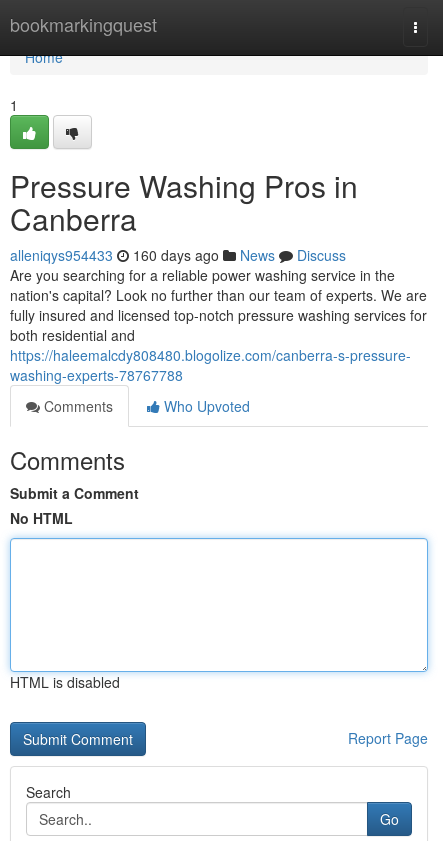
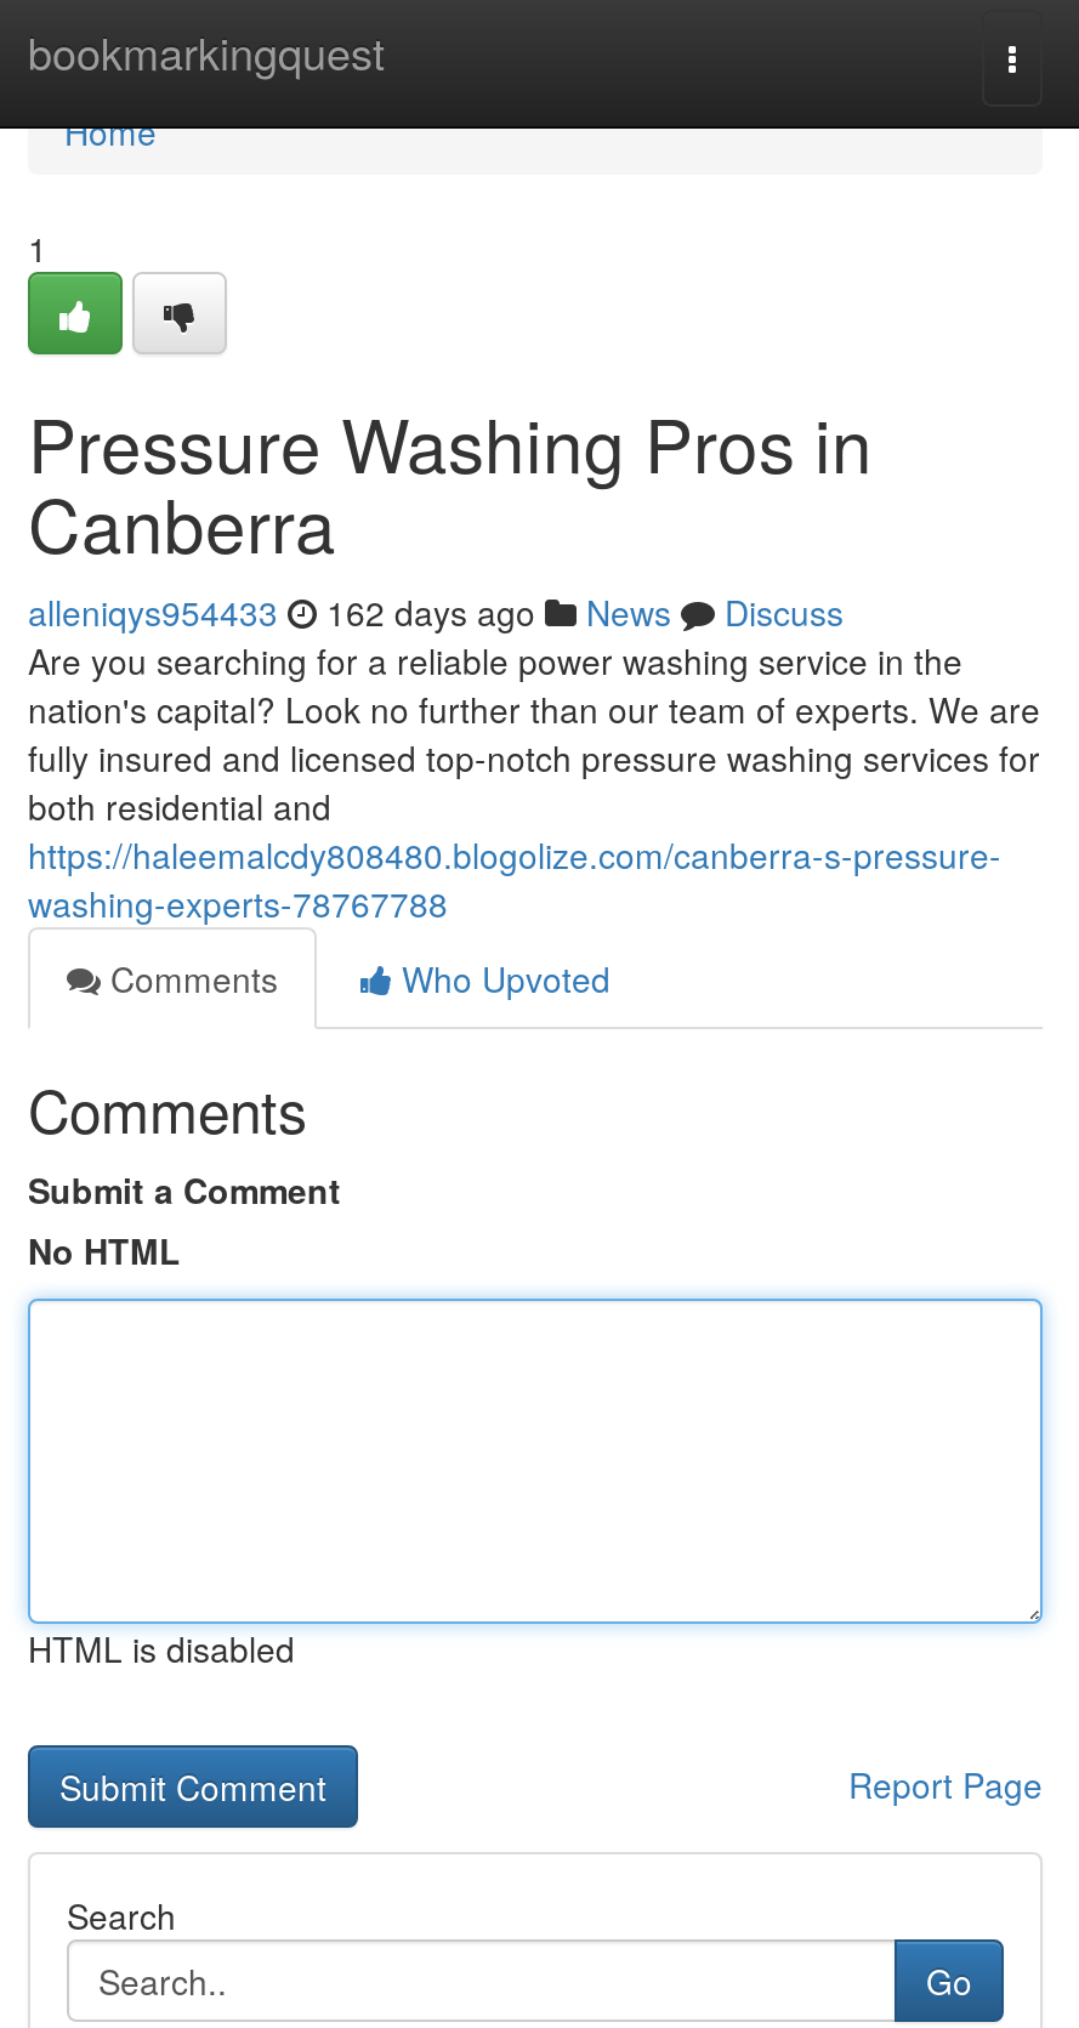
- alleniqys954433 160 days ago News Discuss
+ alleniqys954433 162 days ago News Discuss
